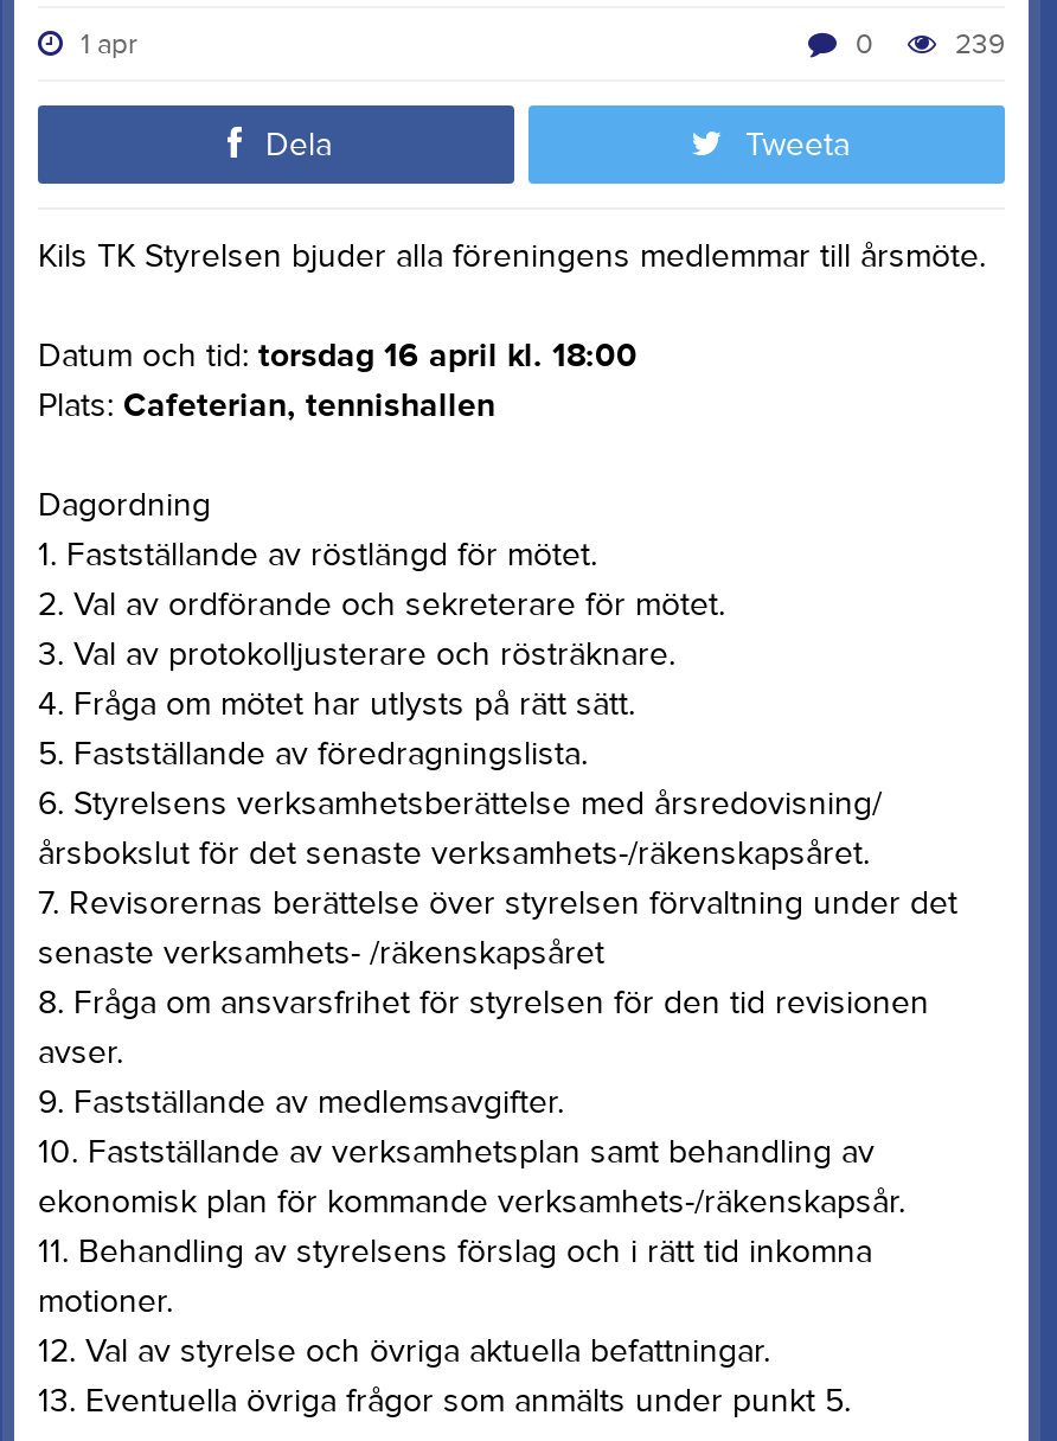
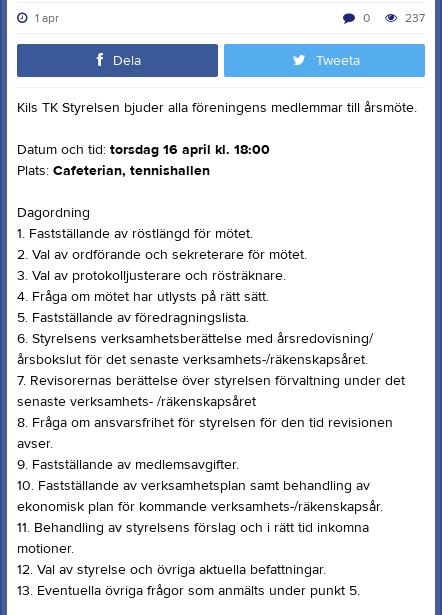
- 0 239
+ 0 237
